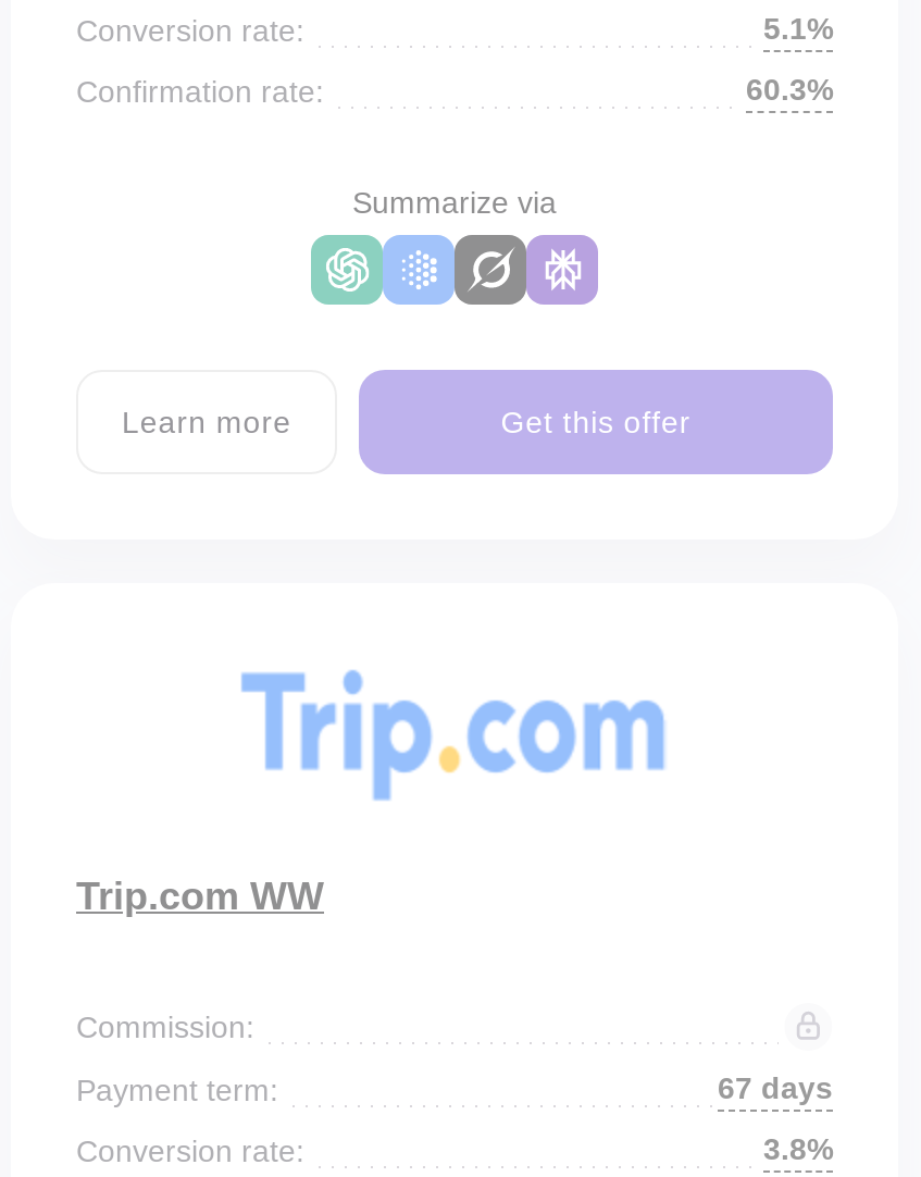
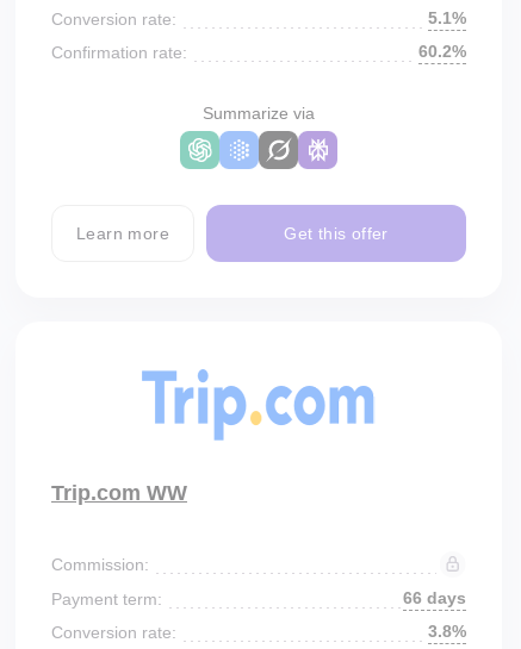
- 60.3%
+ 60.2%

- 67 days
+ 66 days
